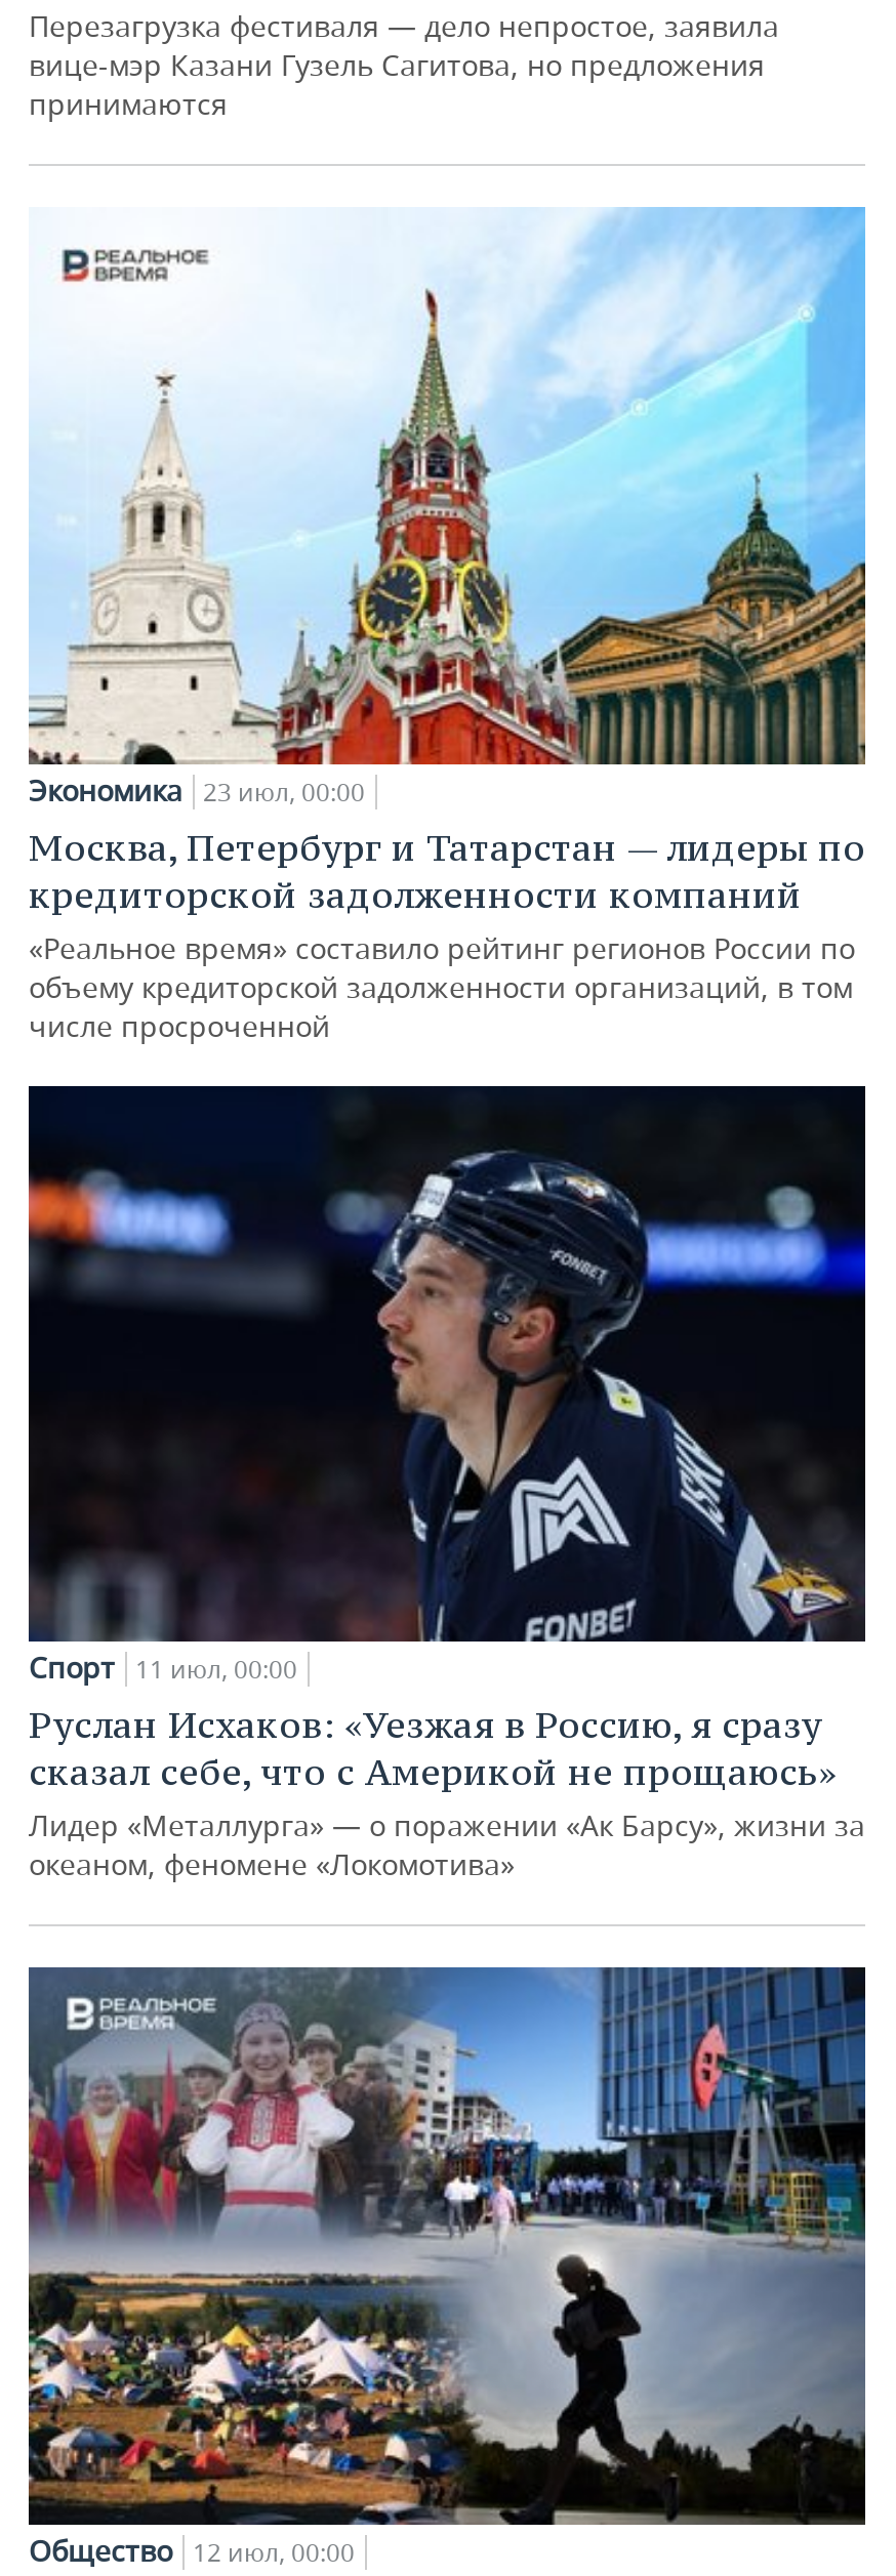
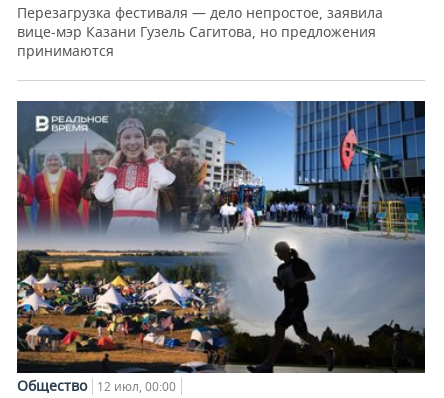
- [image]
- Экономика 23 июл, 00:00
- Москва, Петербург и Татарстан — лидеры по
- кредиторской задолженности компаний
- «Реальное время» составило рейтинг регионов России по
- объему кредиторской задолженности организаций, в том
- числе просроченной

- [image]
- Спорт 11 июл, 00:00
- Руслан Исхаков: «Уезжая в Россию, я сразу
- сказал себе, что с Америкой не прощаюсь»
- Лидер «Металлурга» — о поражении «Ак Барсу», жизни за
- океаном, феномене «Локомотива»
